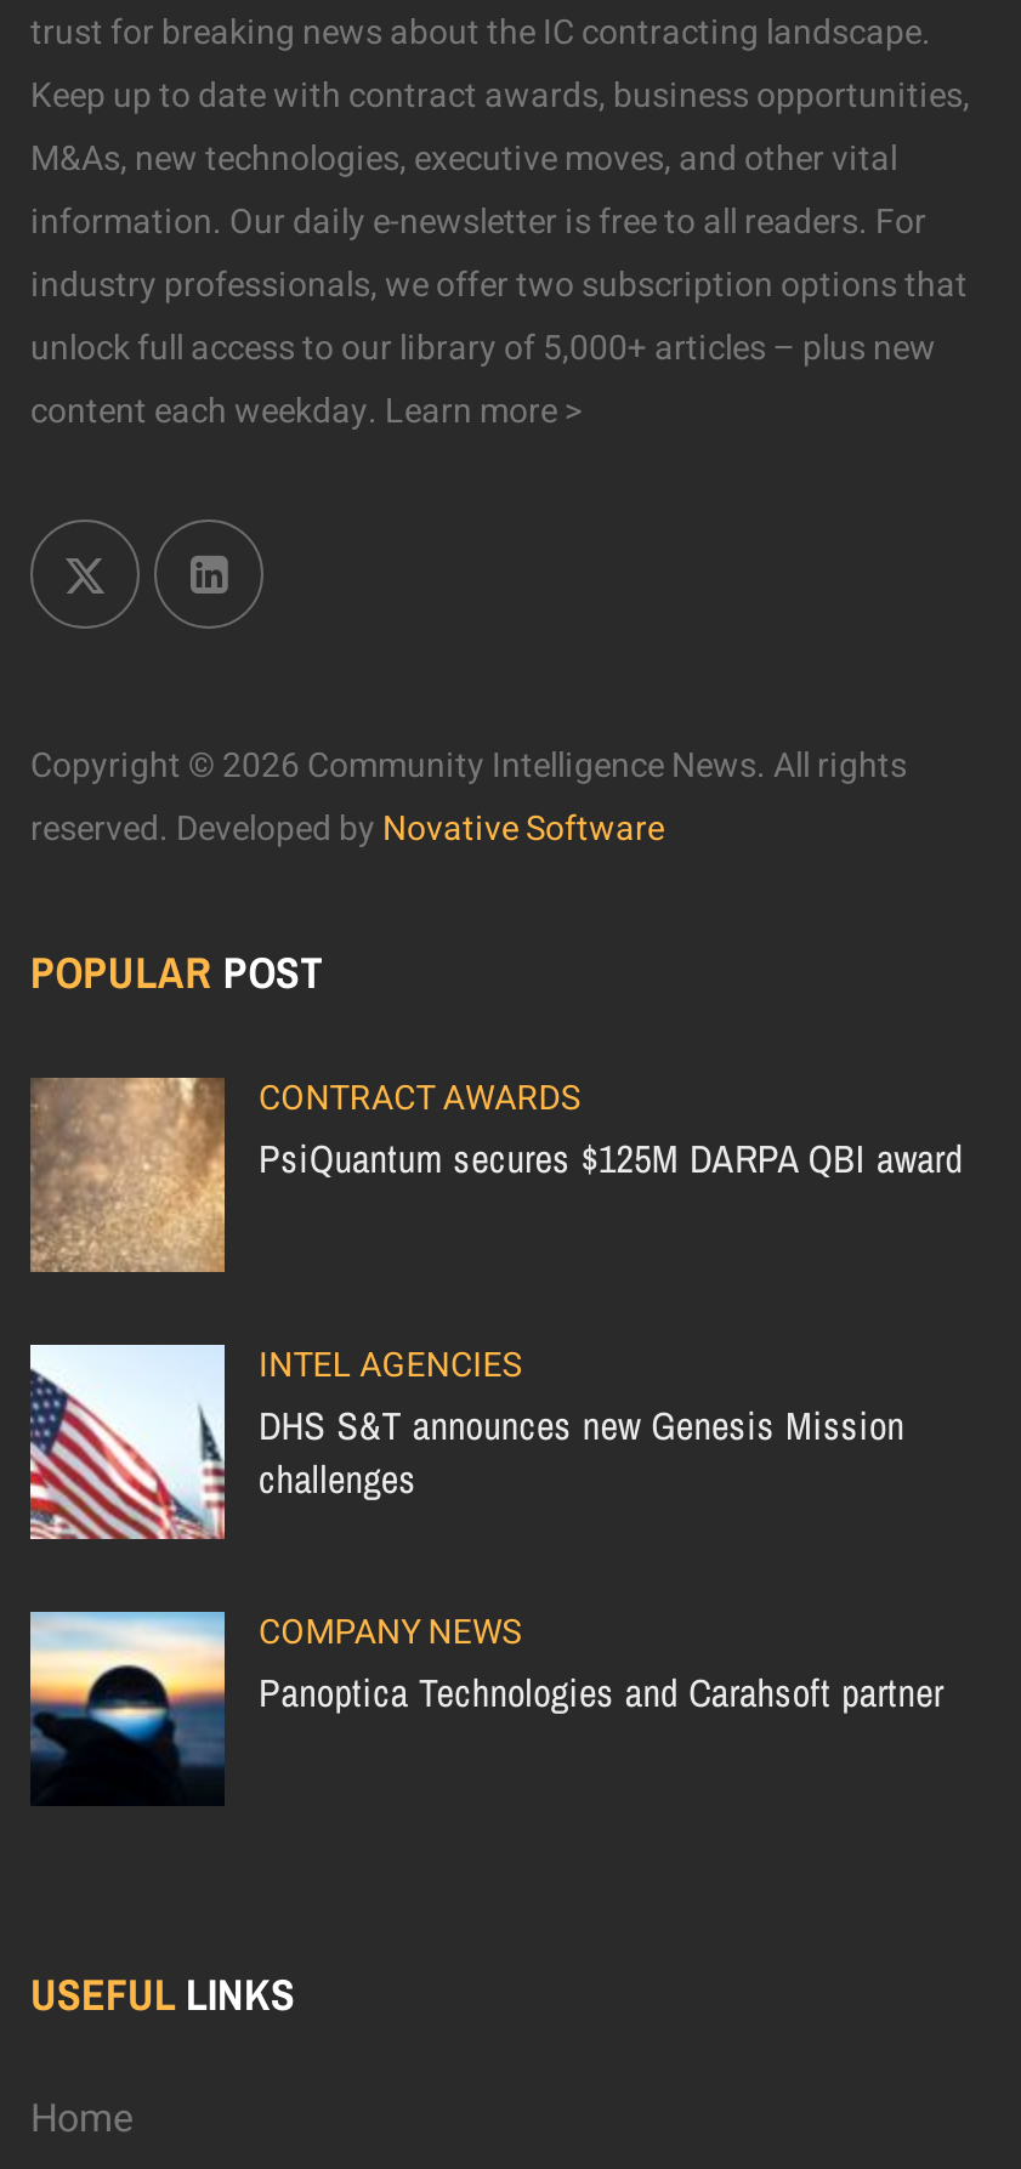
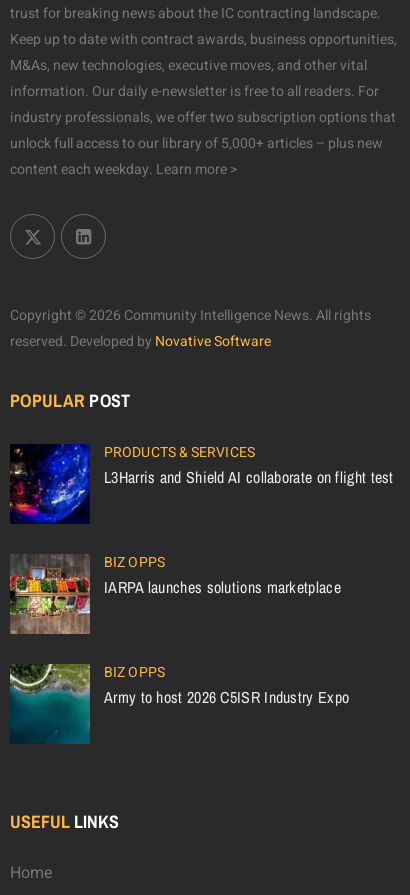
- [image]
- CONTRACT AWARDS
- PsiQuantum secures $125M DARPA QBI award
+ [image]
+ PRODUCTS & SERVICES
+ L3Harris and Shield AI collaborate on flight test

- [image]
- INTEL AGENCIES
- DHS S&T announces new Genesis Mission
- challenges
+ [image]
+ BIZ OPPS
+ IARPA launches solutions marketplace

- [image]
- COMPANY NEWS
- Panoptica Technologies and Carahsoft partner
+ [image]
+ BIZ OPPS
+ Army to host 2026 C5ISR Industry Expo
